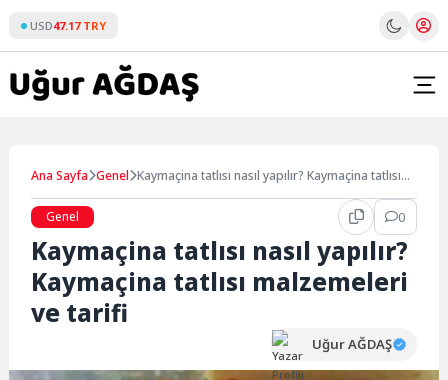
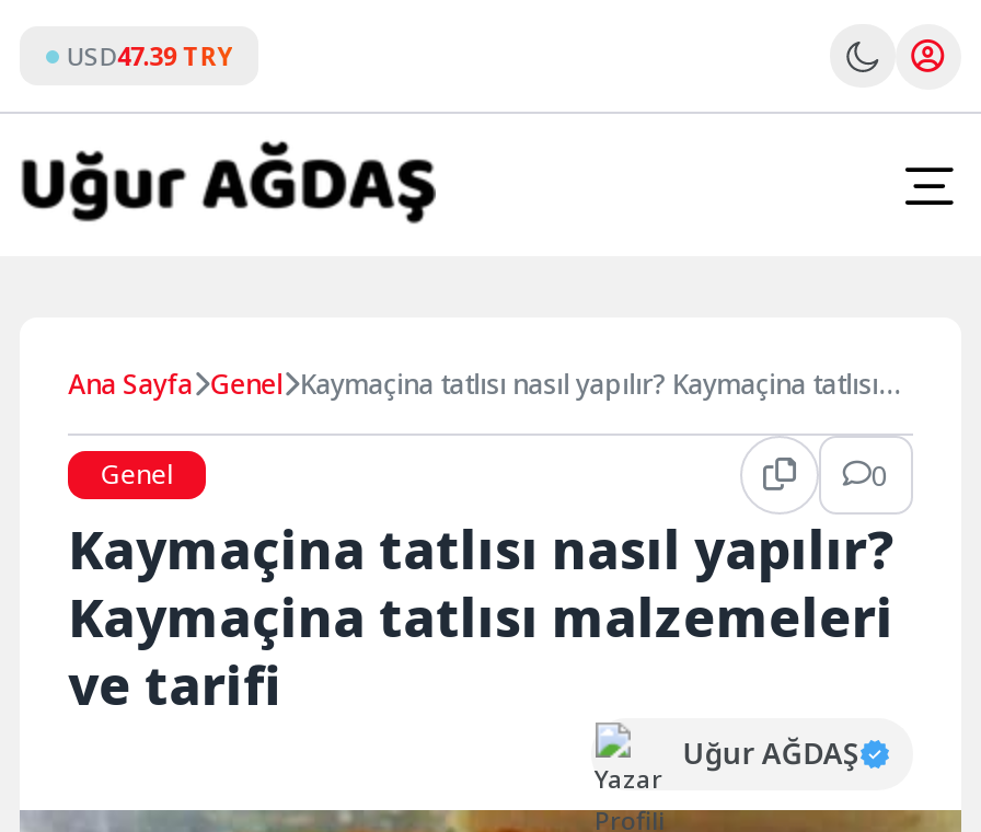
- USD47.17 TRY
+ USD47.39 TRY
